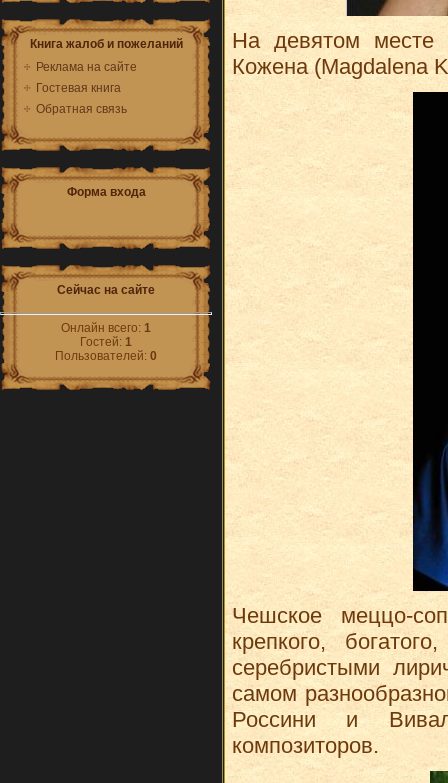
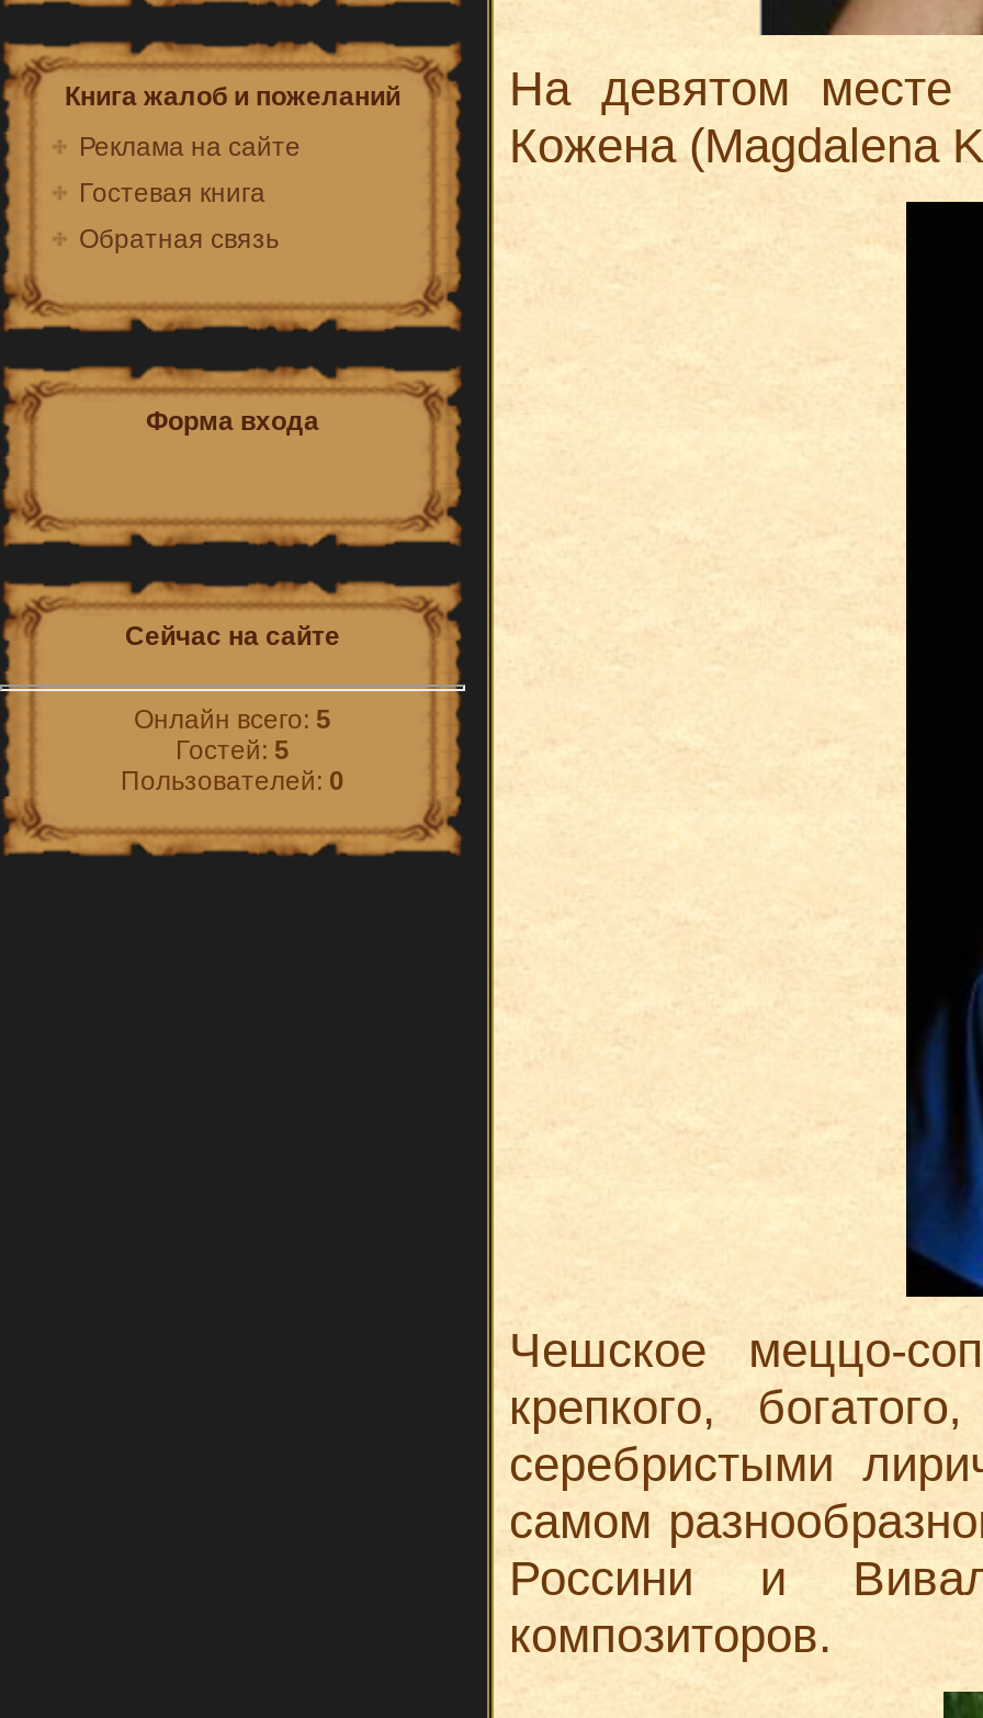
- Онлайн всего: 1
+ Онлайн всего: 5

- Гостей: 1
+ Гостей: 5
